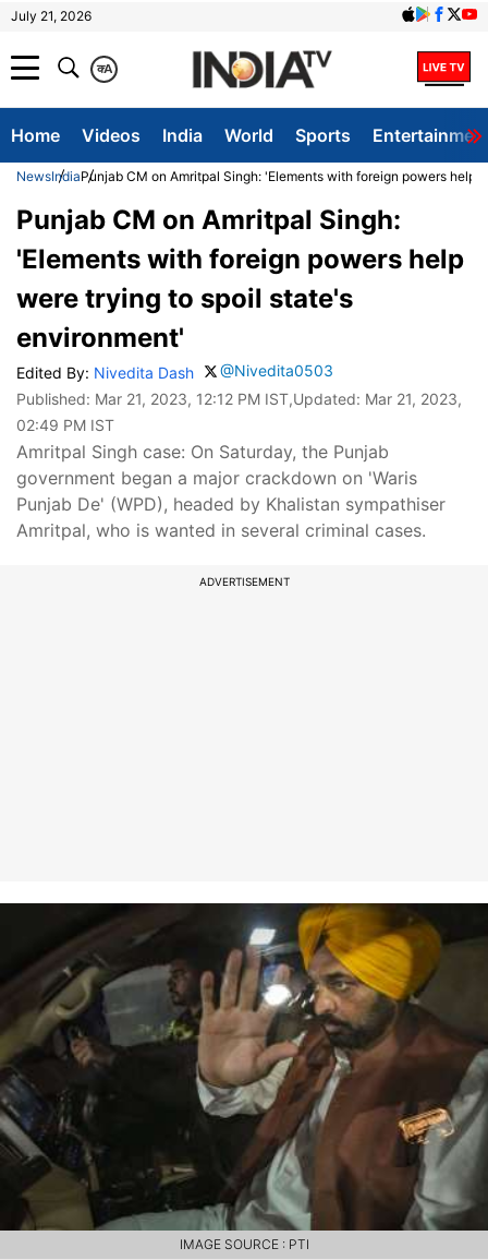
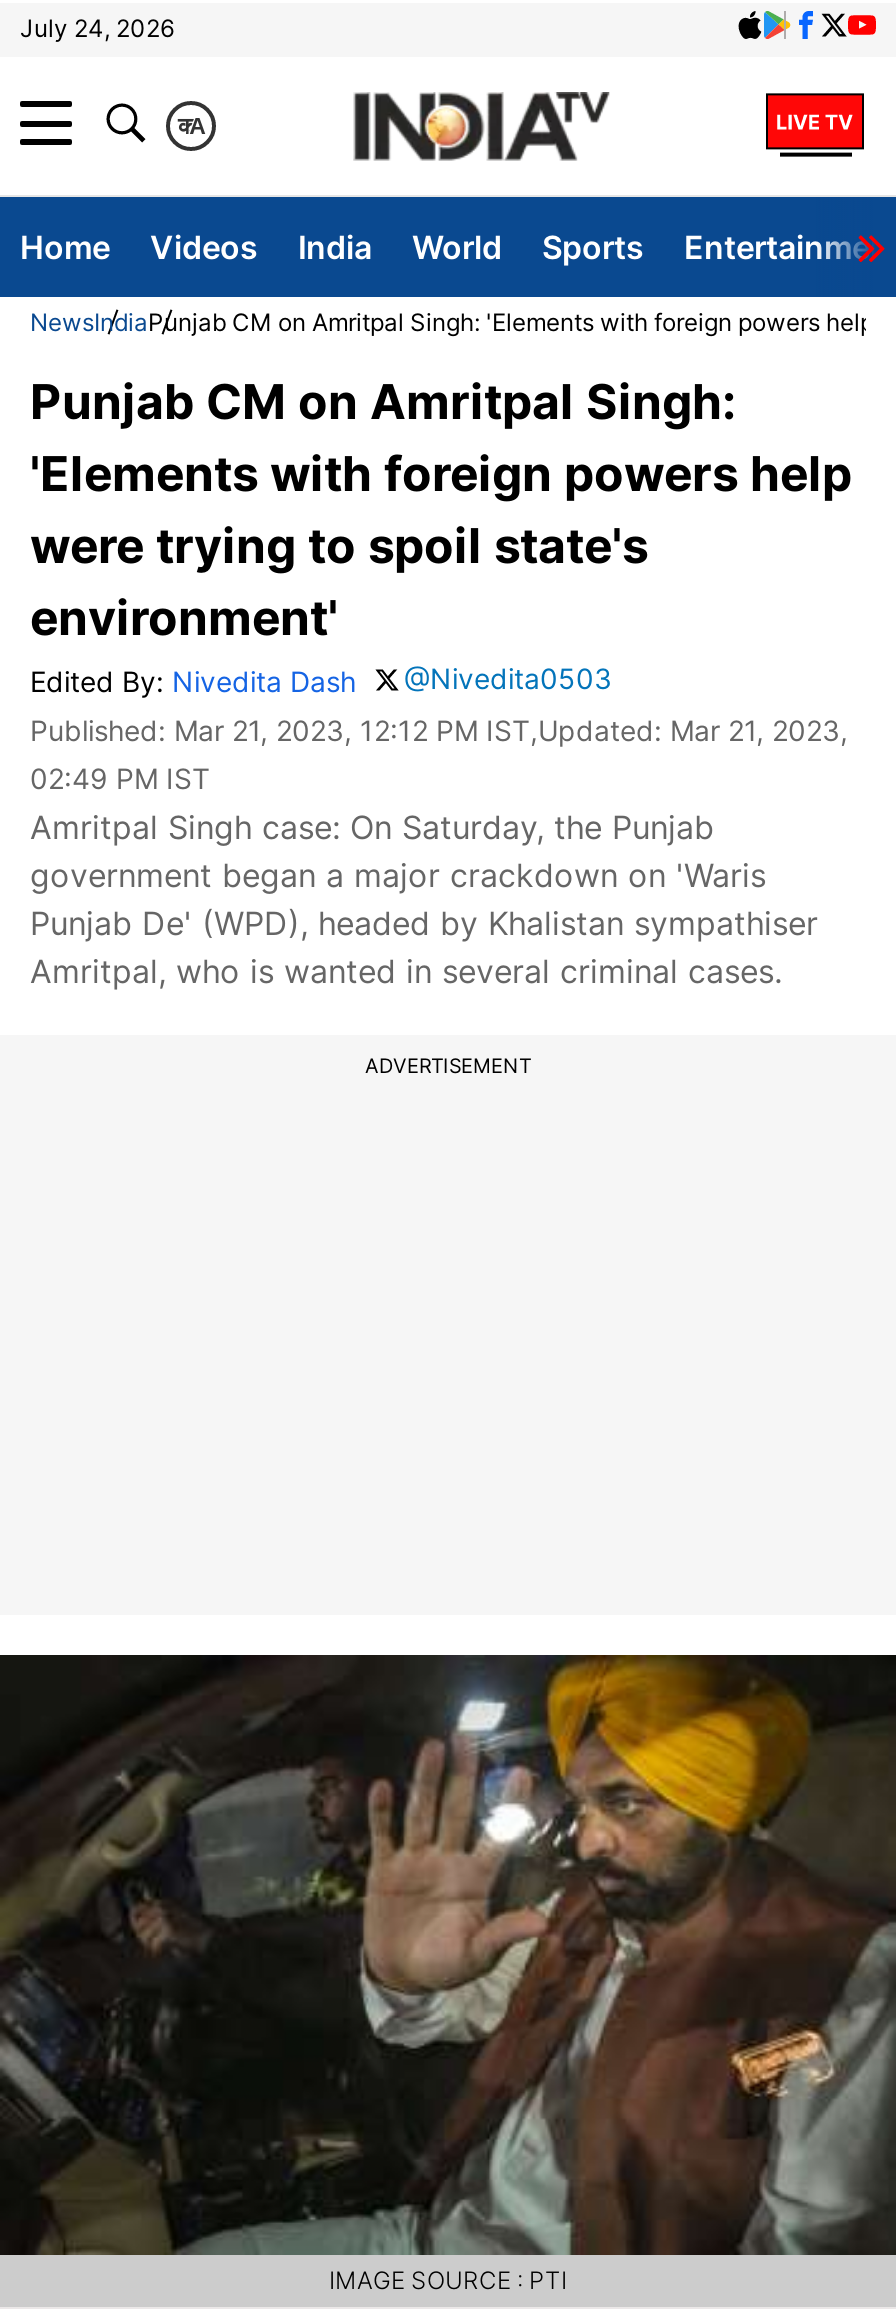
- July 21, 2026
+ July 24, 2026
